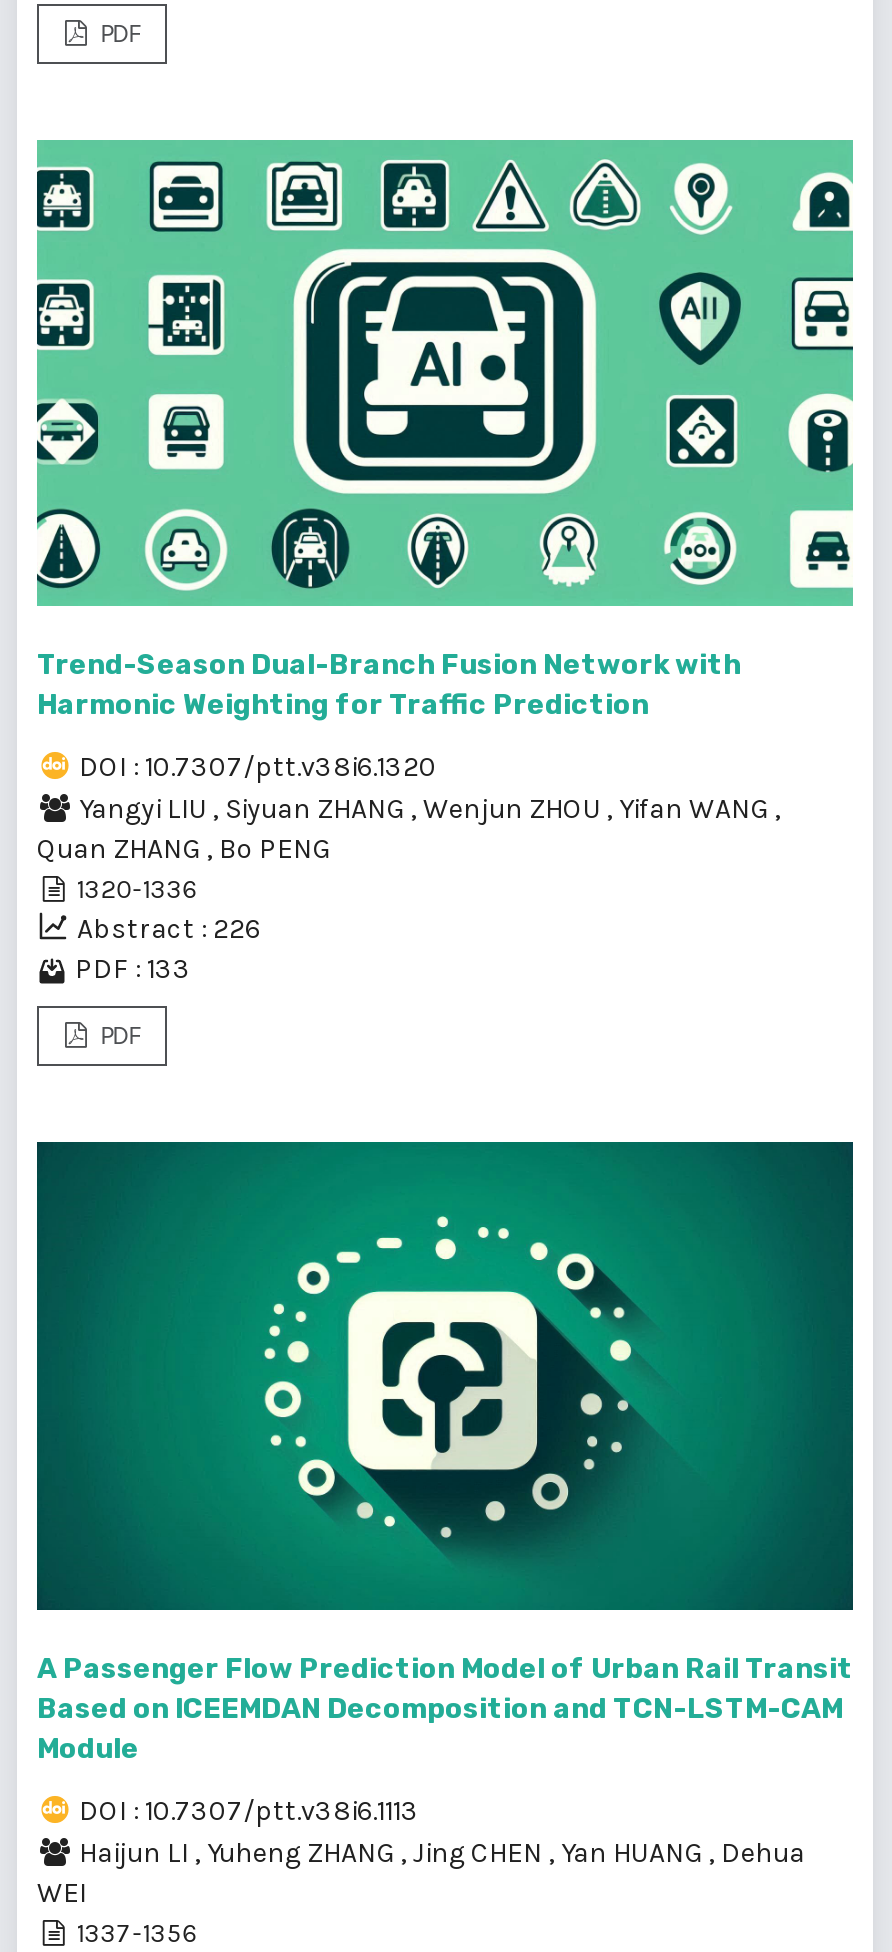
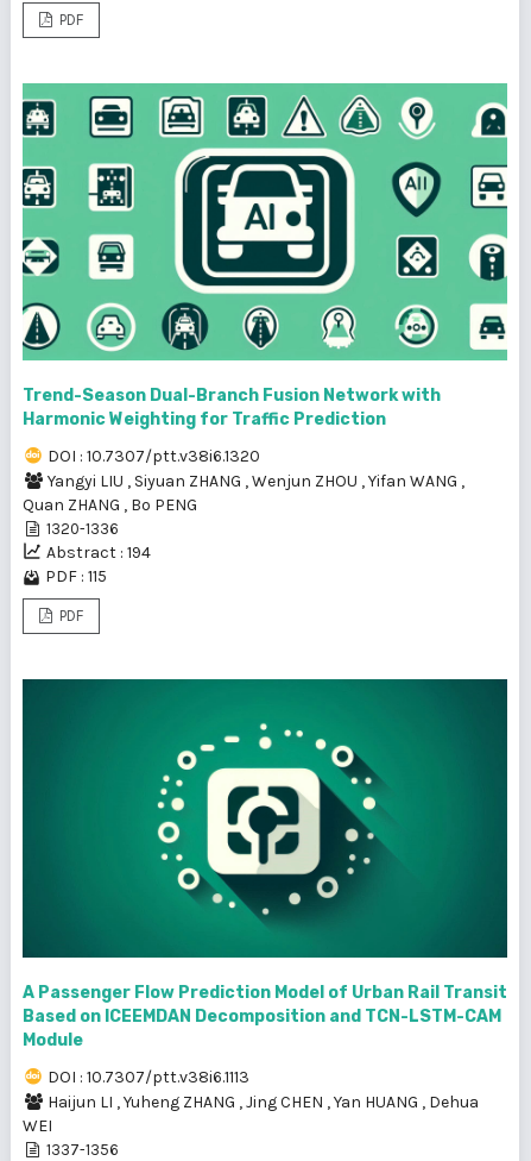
- Abstract : 226
+ Abstract : 194

- PDF : 133
+ PDF : 115
